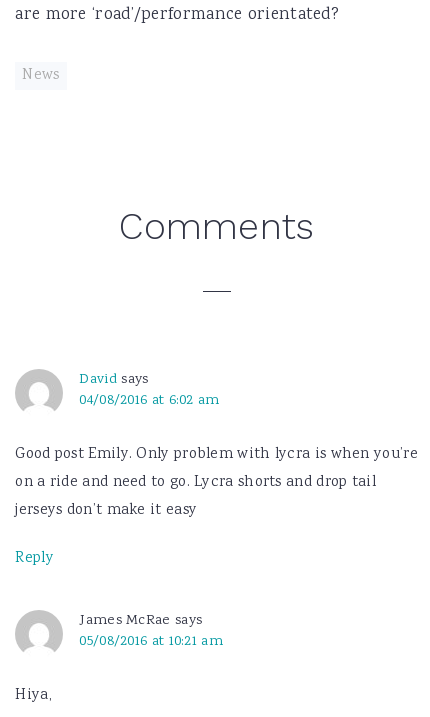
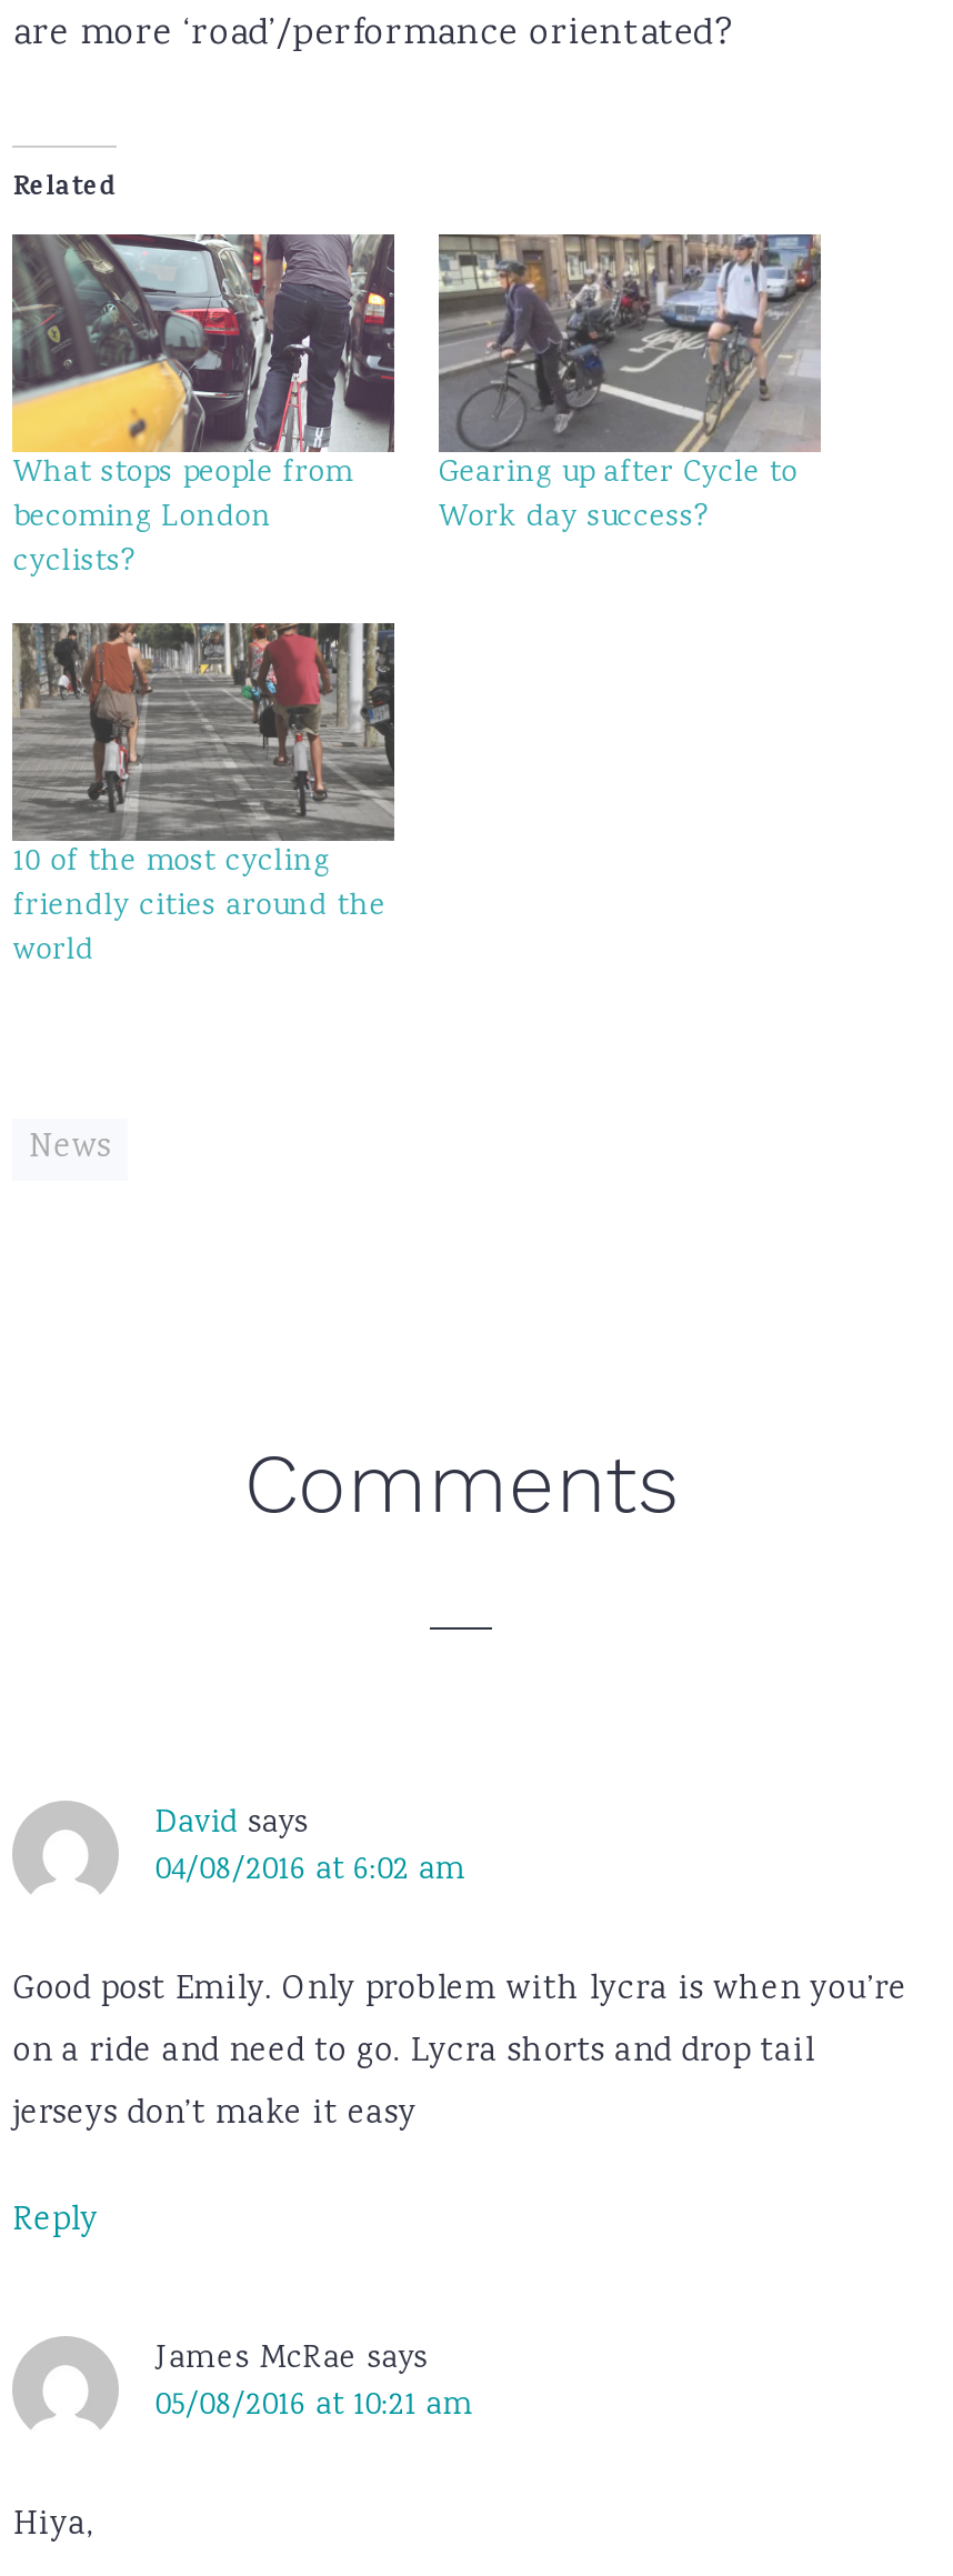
+ [image]
+ What stops people from
+ becoming London
+ cyclists?

+ [image]
+ 10 of the most cycling
+ friendly cities around the
+ world

+ Related

+ [image]
+ Gearing up after Cycle to
+ Work day success?
